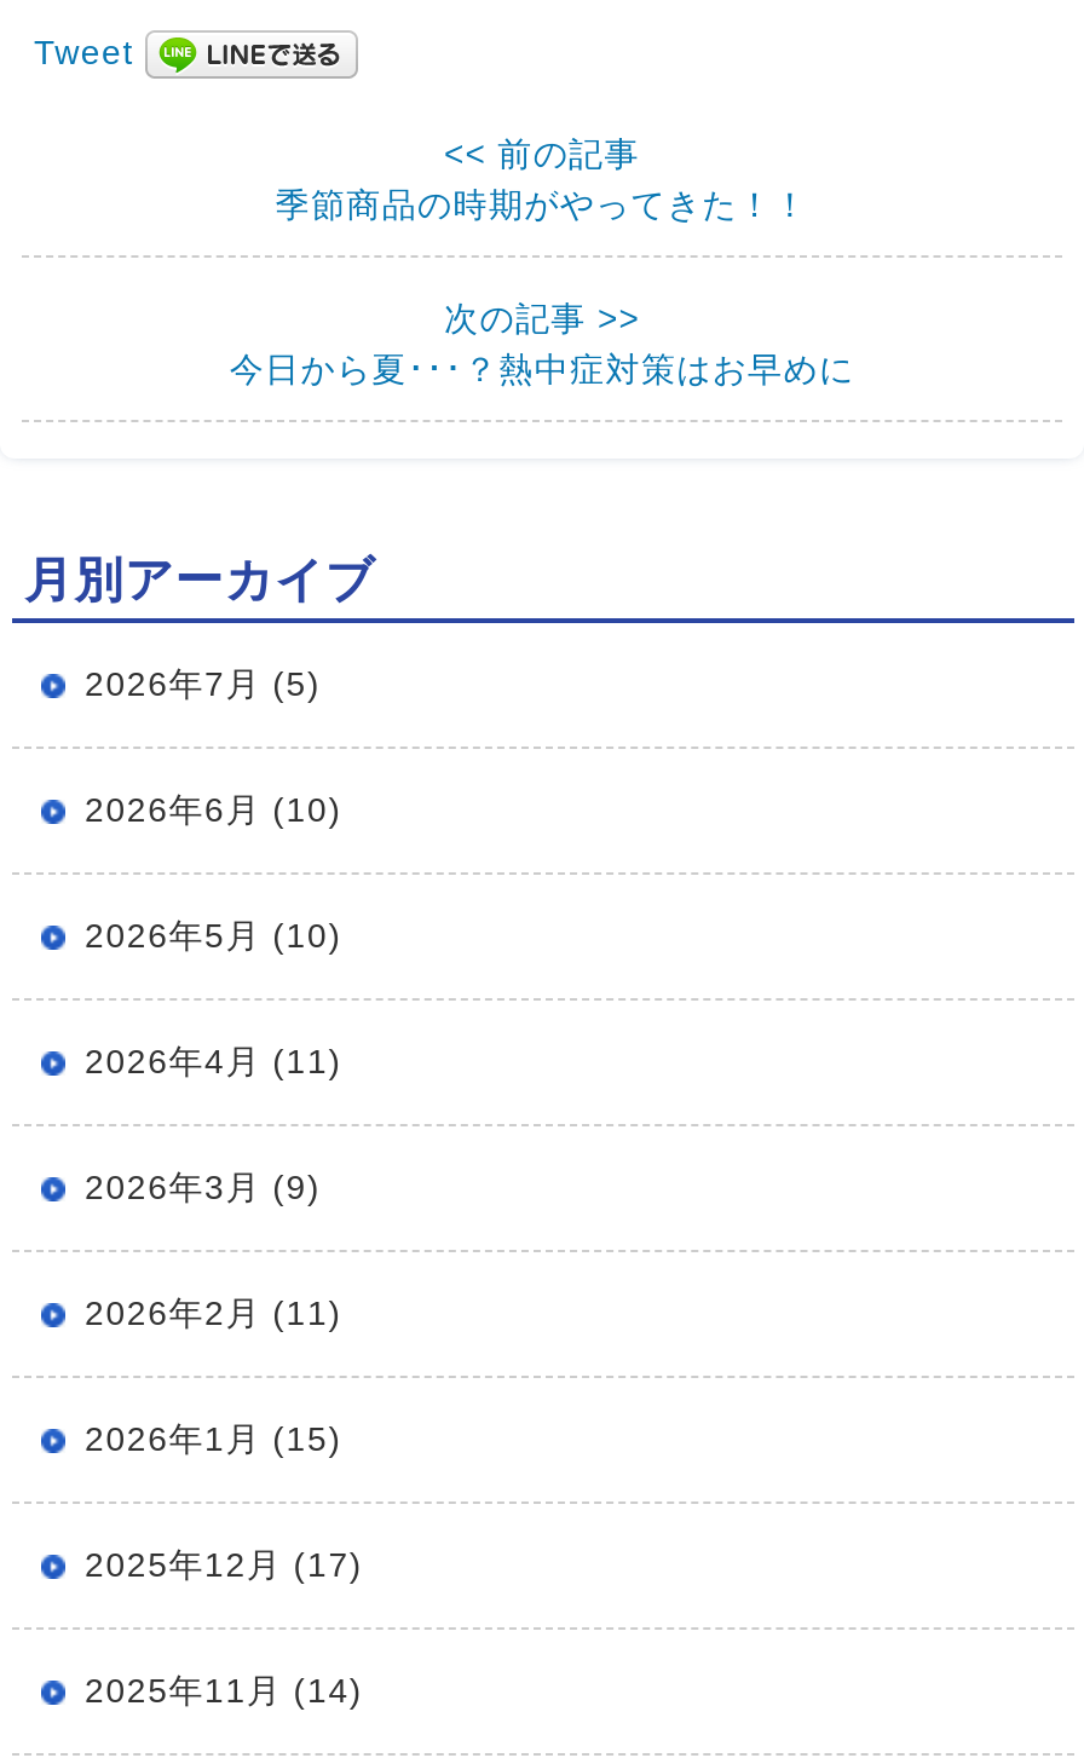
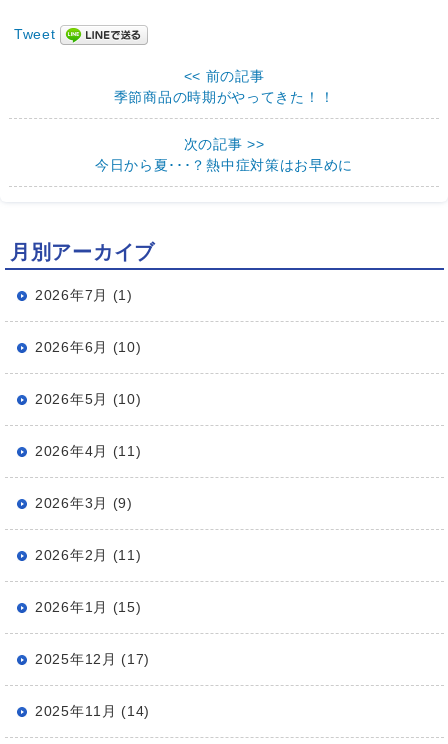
- 2026年7月 (5)
+ 2026年7月 (1)
